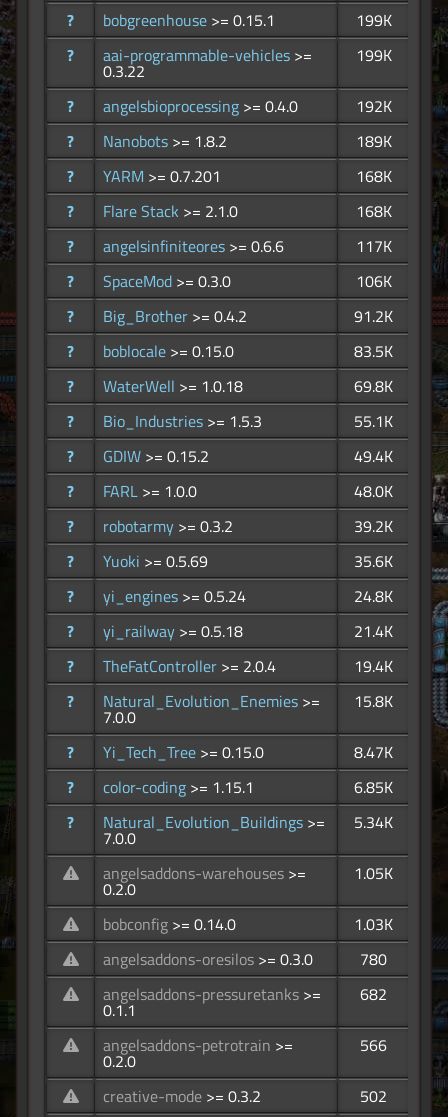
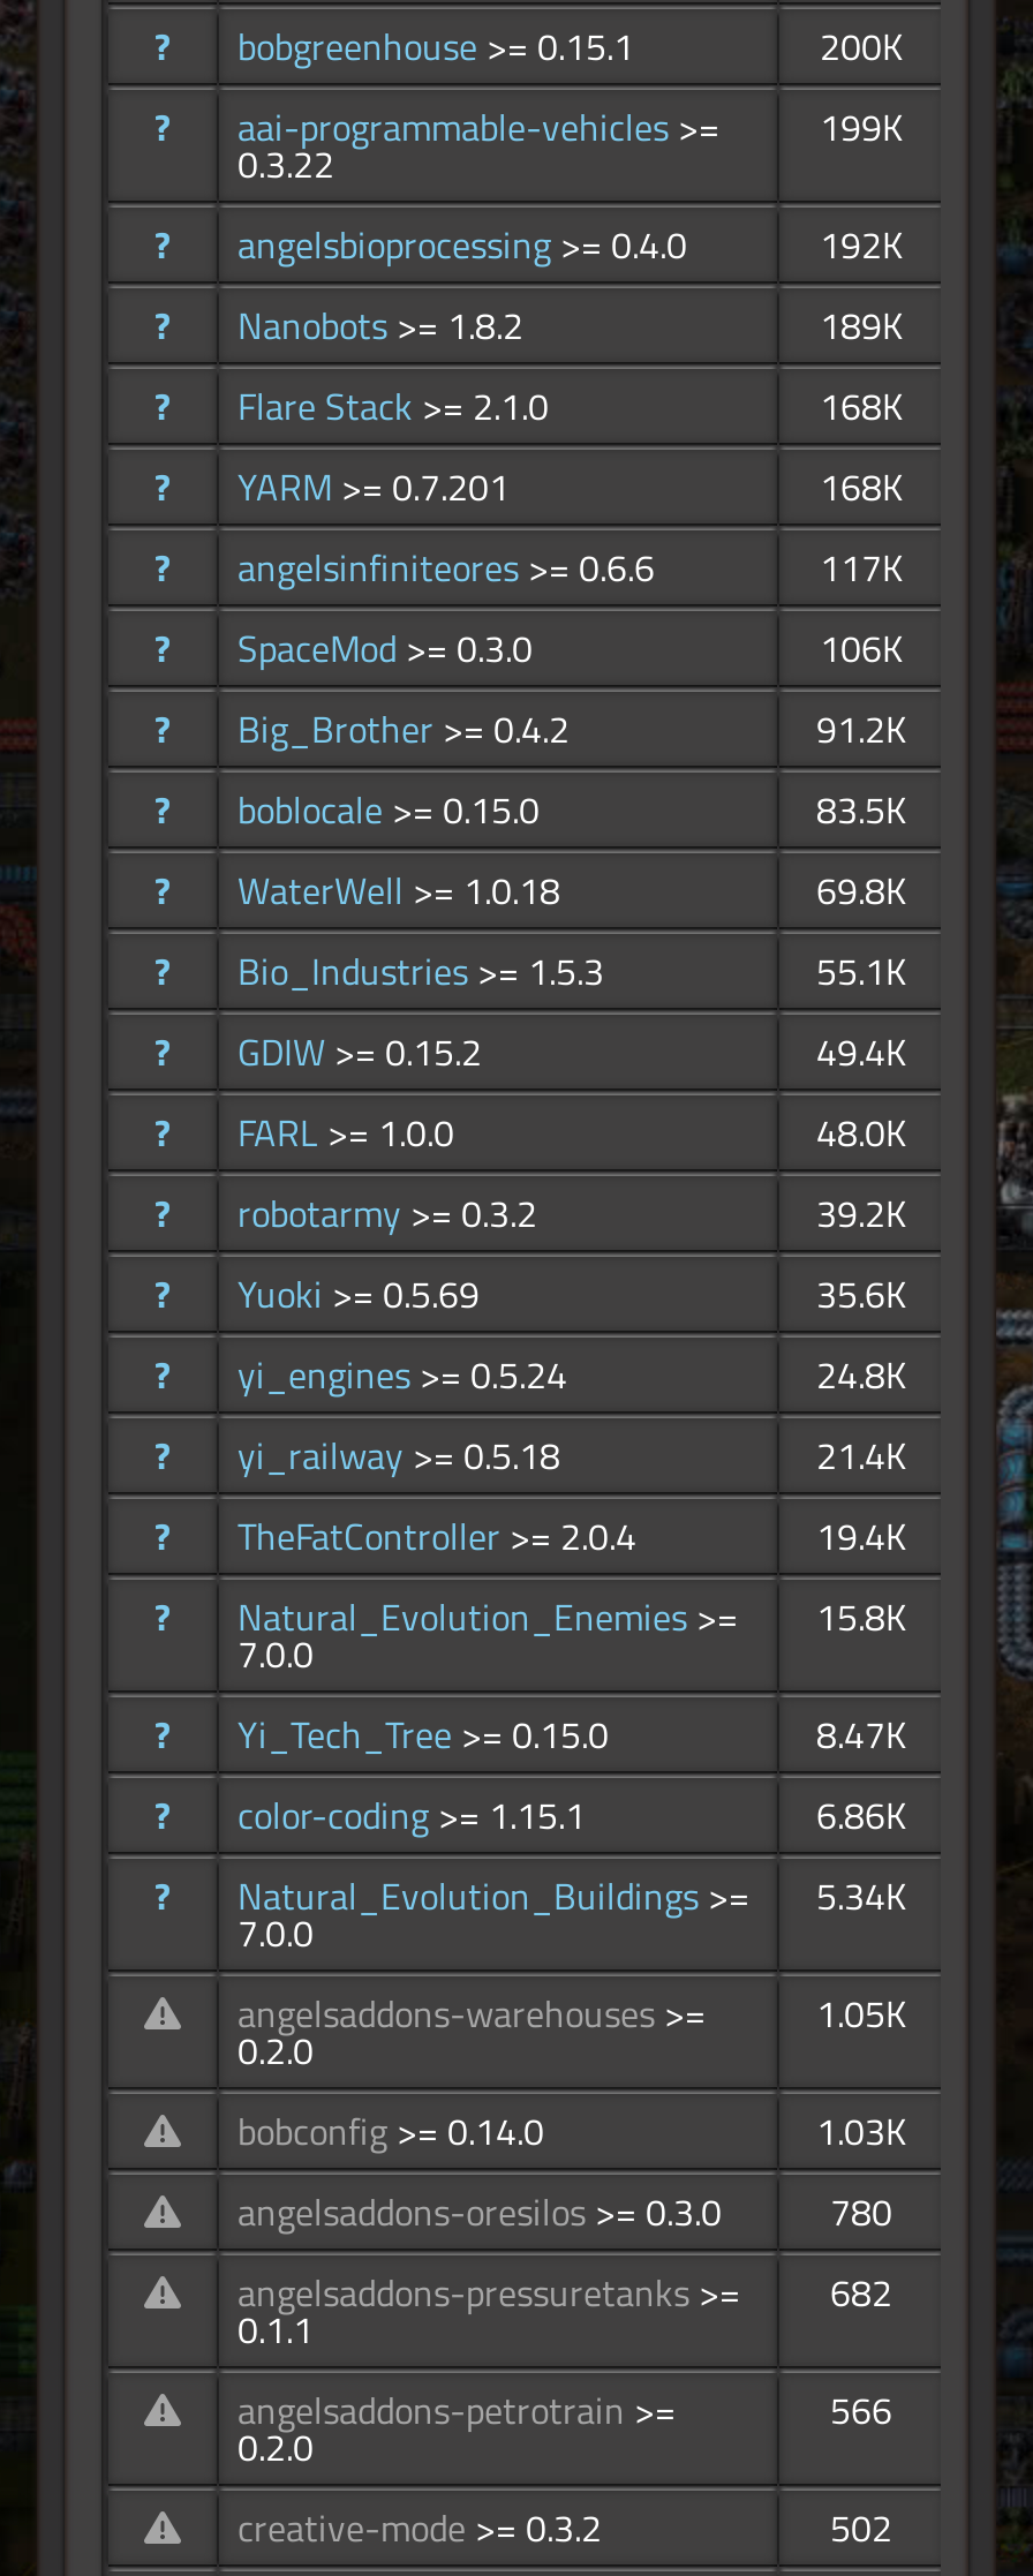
- 199K
+ 200K

- YARM >= 0.7.201
+ Flare Stack >= 2.1.0

- Flare Stack >= 2.1.0
+ YARM >= 0.7.201

- 6.85K
+ 6.86K
